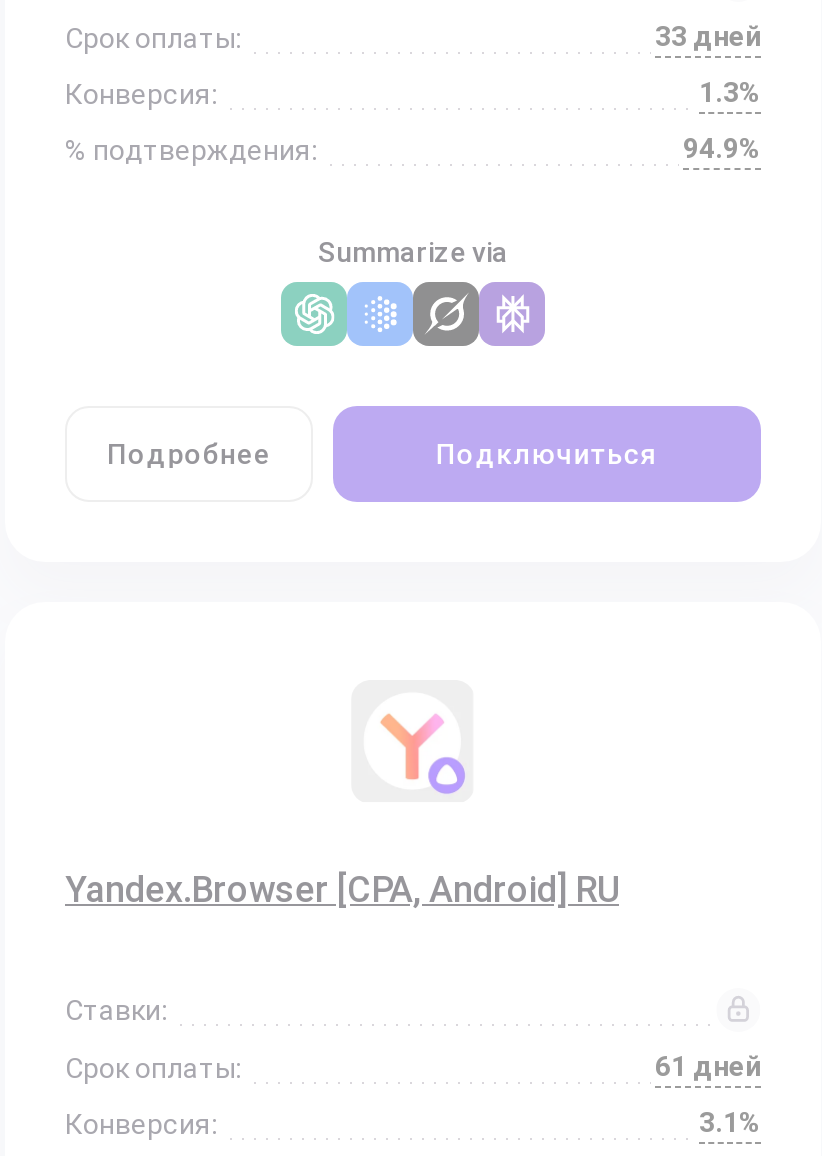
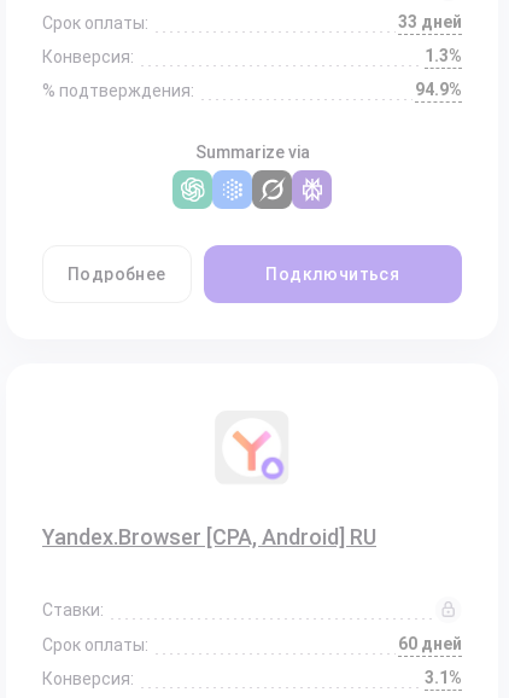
- 61 дней
+ 60 дней
